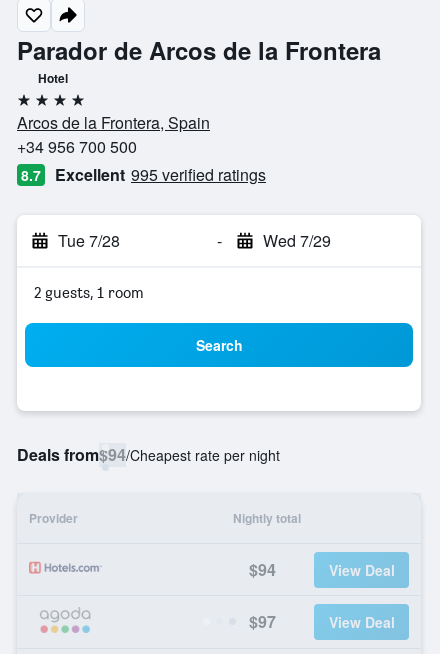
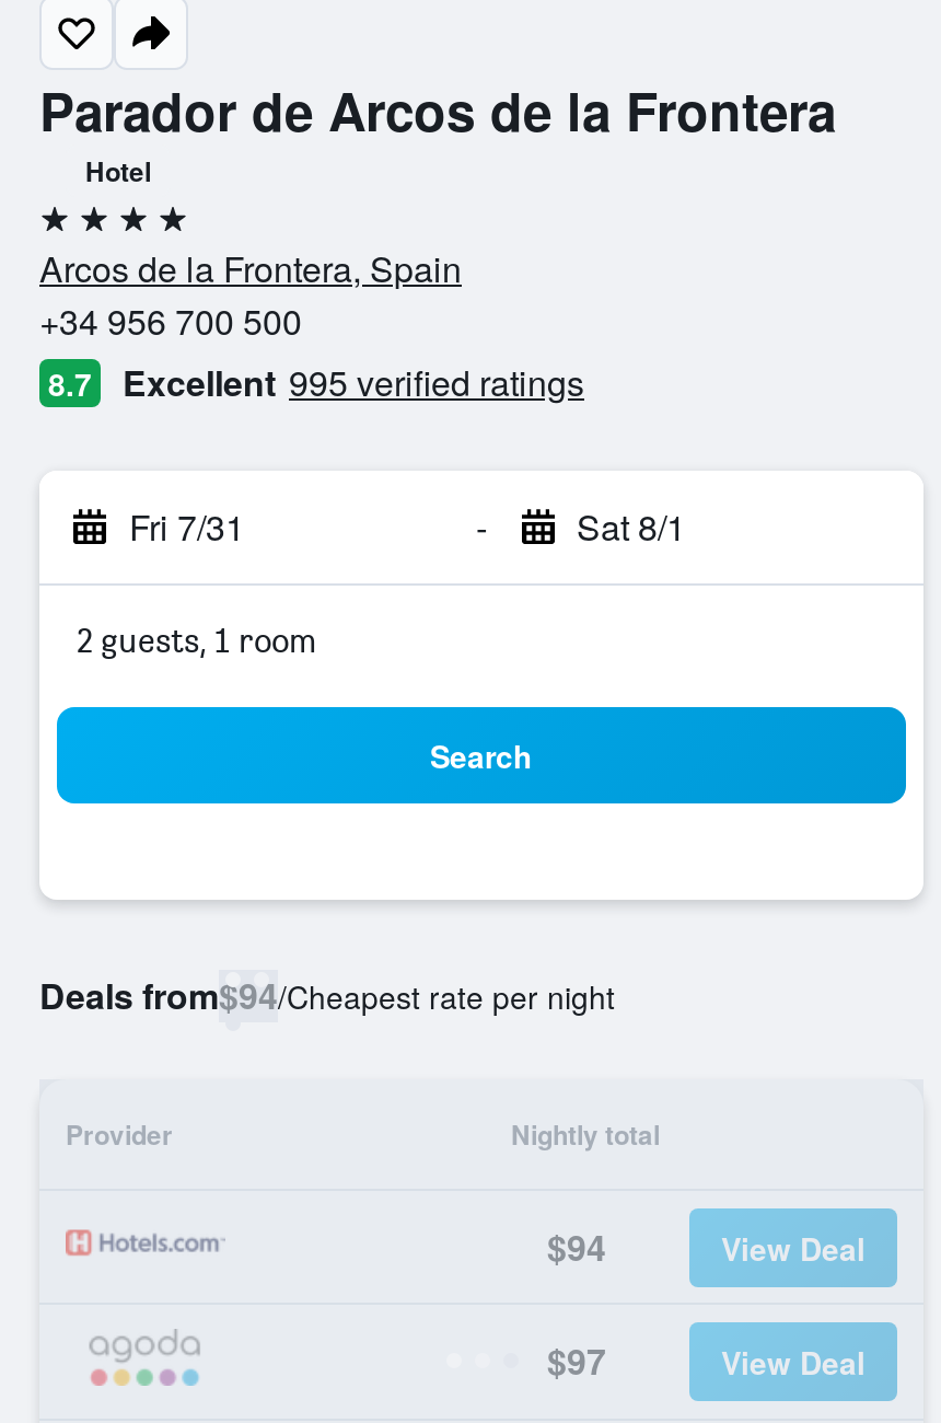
- Tue 7/28
+ Fri 7/31

- Wed 7/29
+ Sat 8/1
